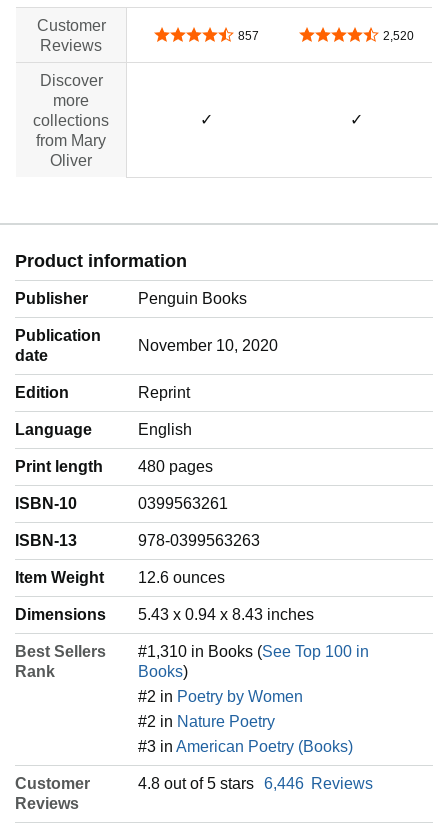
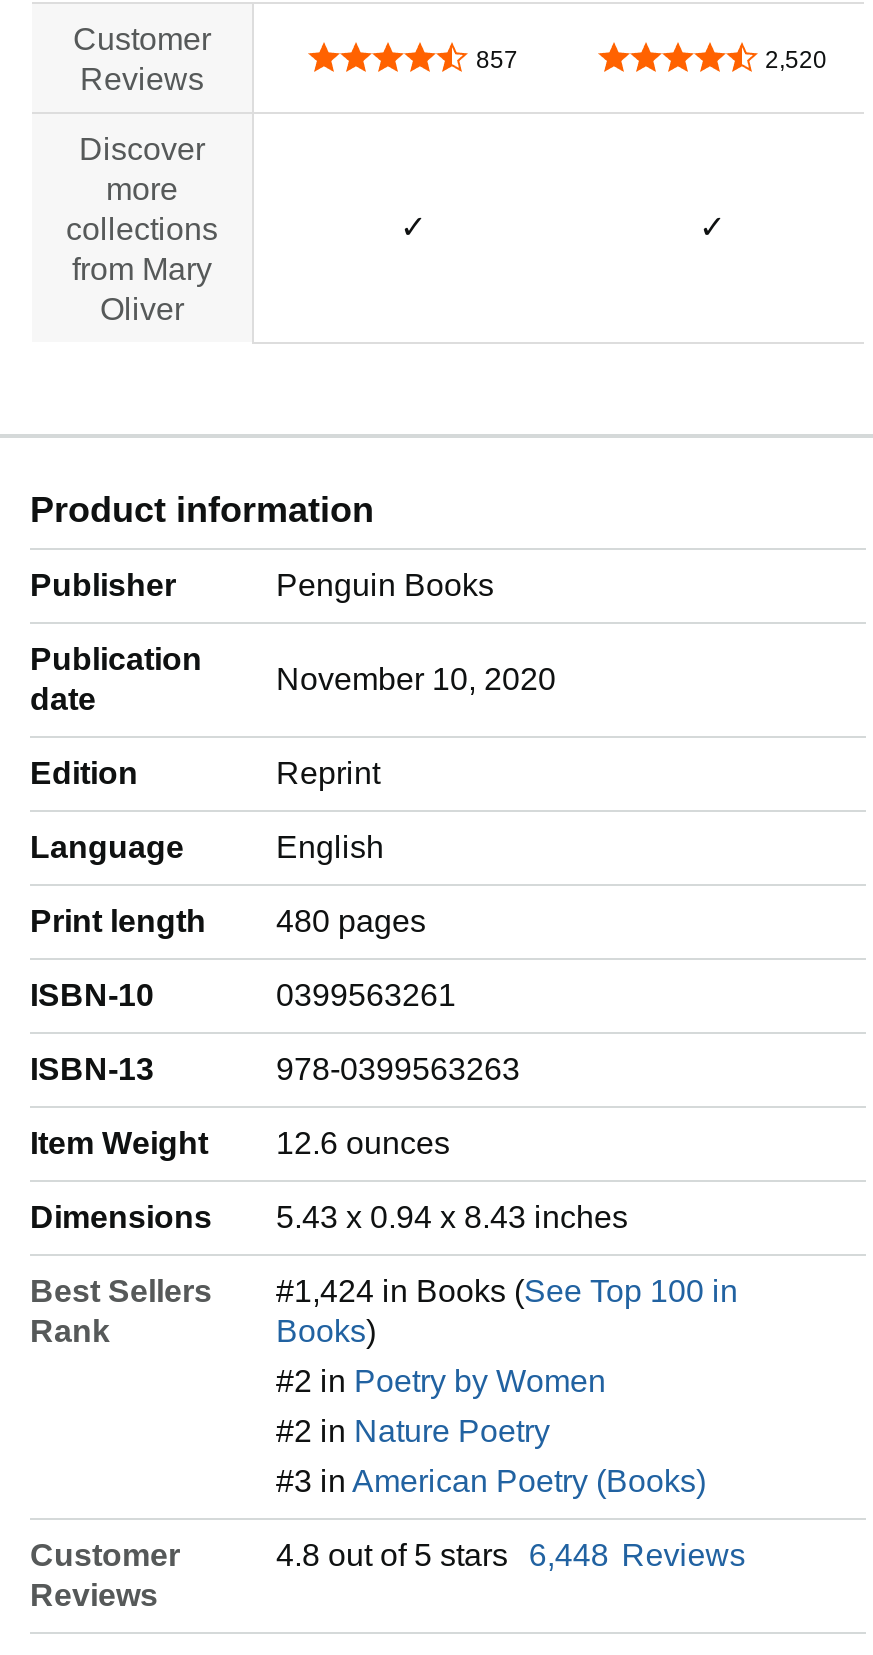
- #1,310 in Books (See Top 100 in
+ #1,424 in Books (See Top 100 in

- 4.8 out of 5 stars 6,446 Reviews
+ 4.8 out of 5 stars 6,448 Reviews
